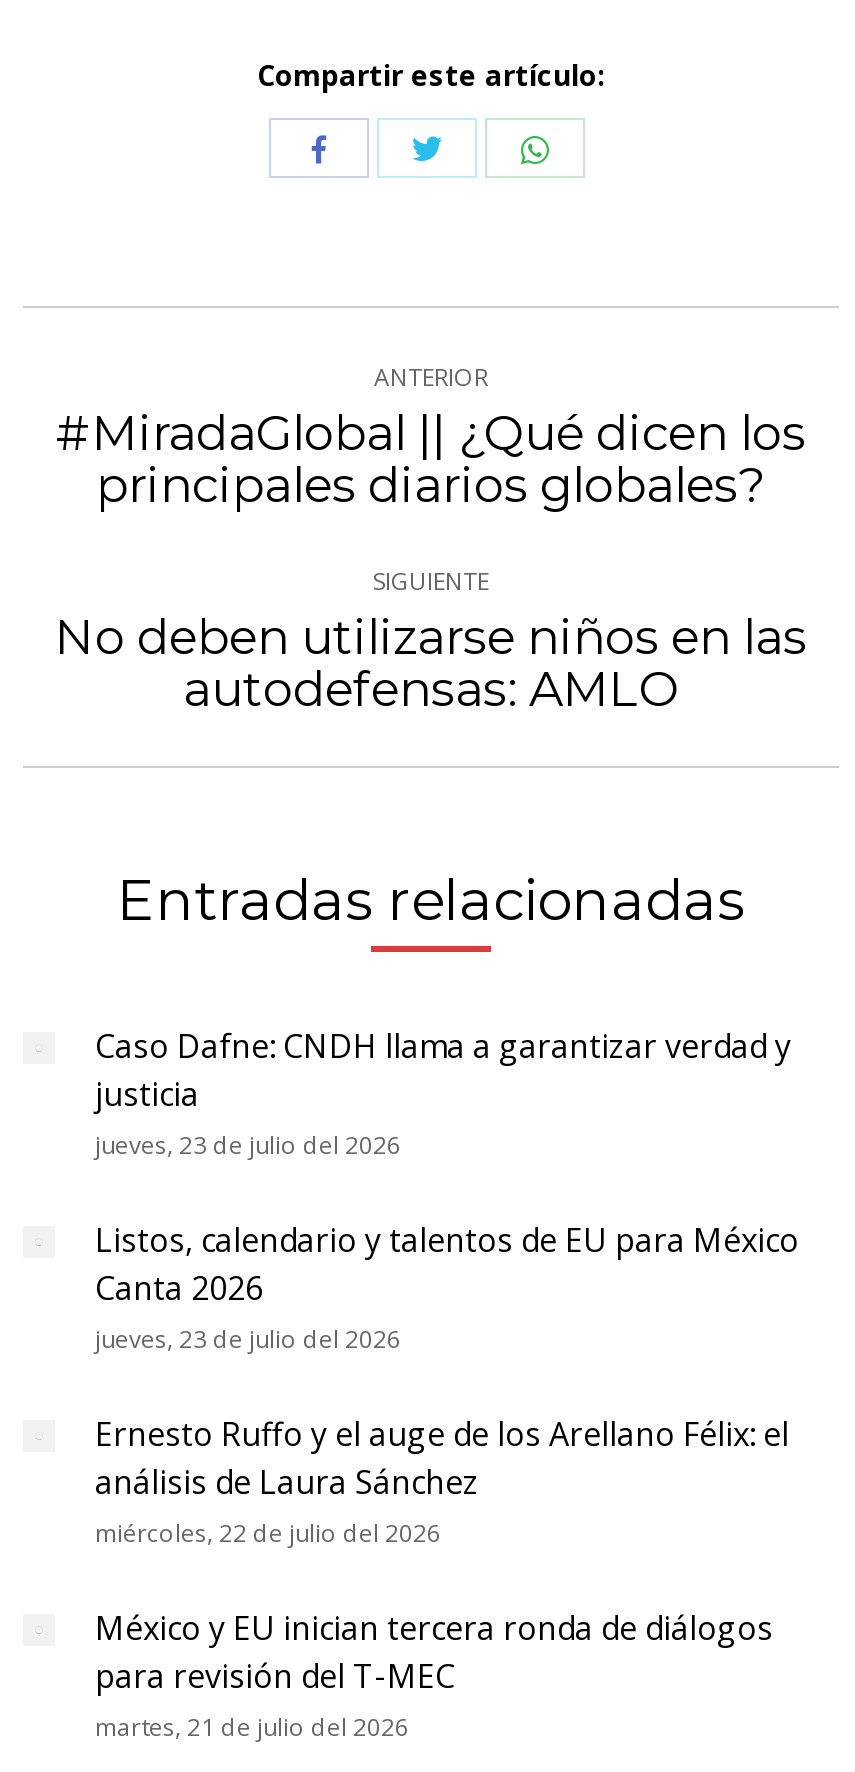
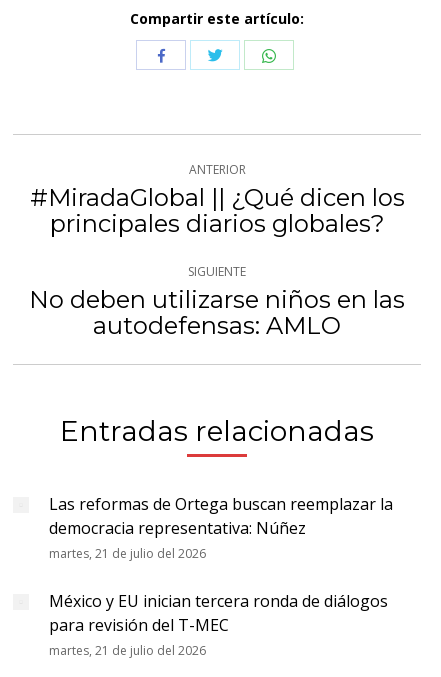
- Caso Dafne: CNDH llama a garantizar verdad y
- justicia
- jueves, 23 de julio del 2026
- Listos, calendario y talentos de EU para México
- Canta 2026
- jueves, 23 de julio del 2026
- Ernesto Ruffo y el auge de los Arellano Félix: el
- análisis de Laura Sánchez
- miércoles, 22 de julio del 2026
+ Las reformas de Ortega buscan reemplazar la
+ democracia representativa: Núñez
+ martes, 21 de julio del 2026
